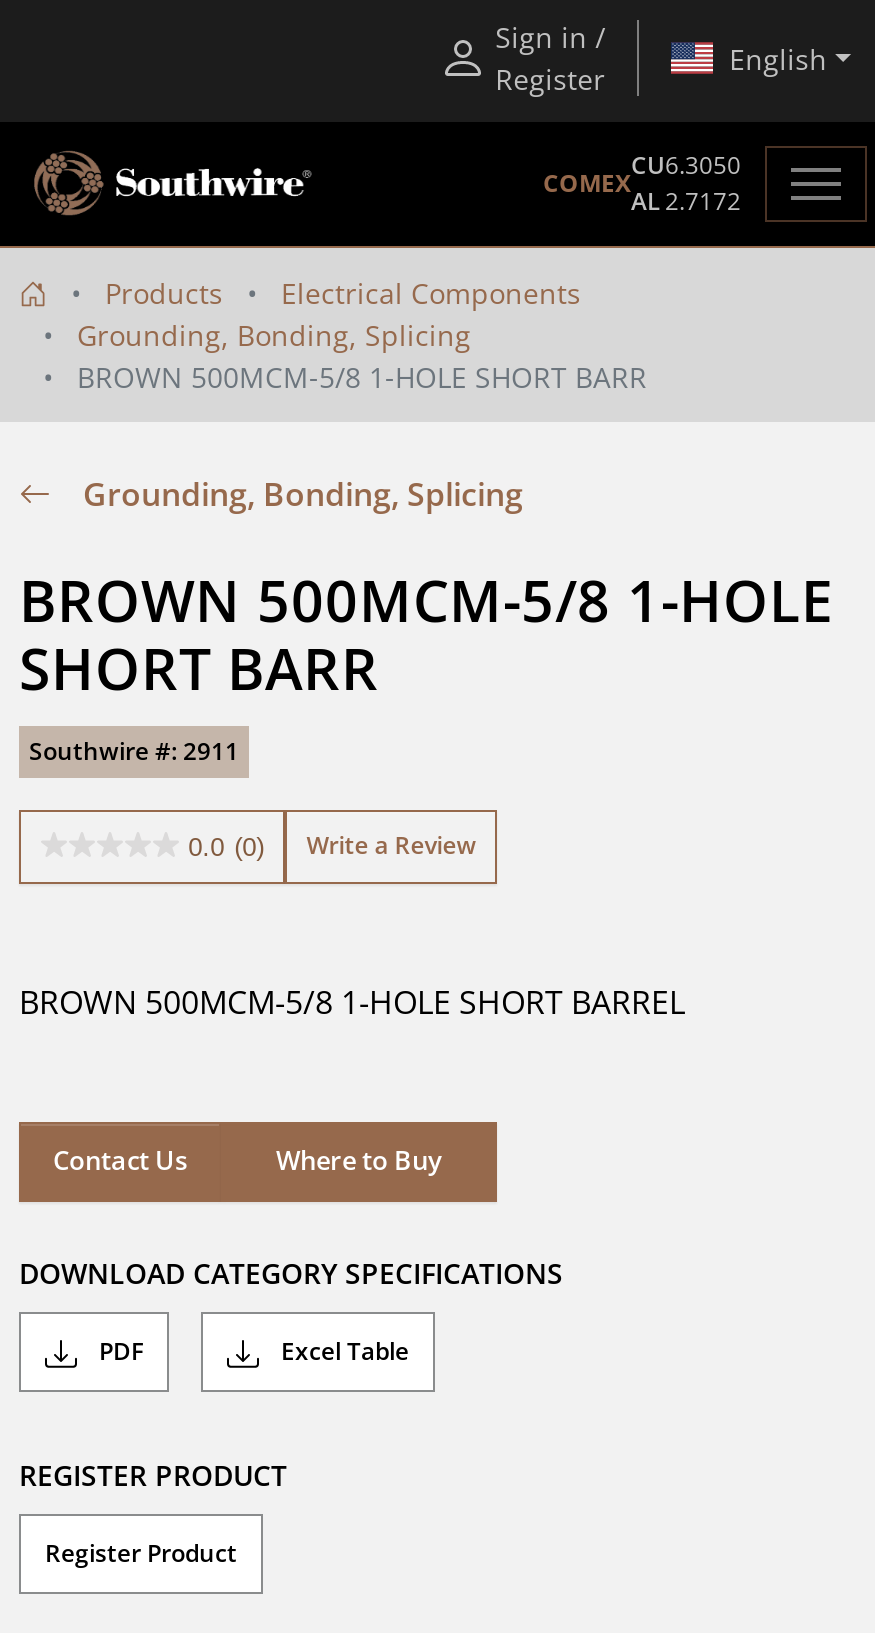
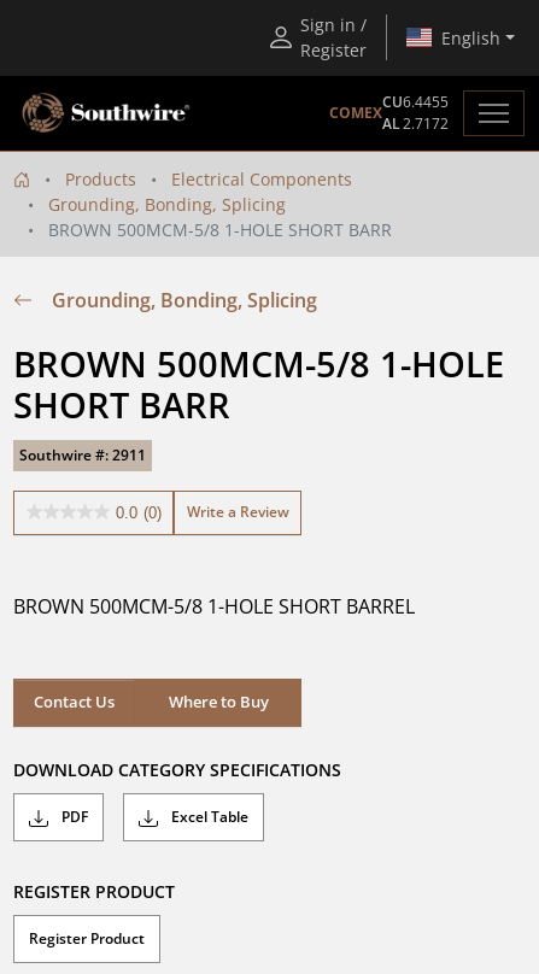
- CU6.3050
+ CU6.4455
